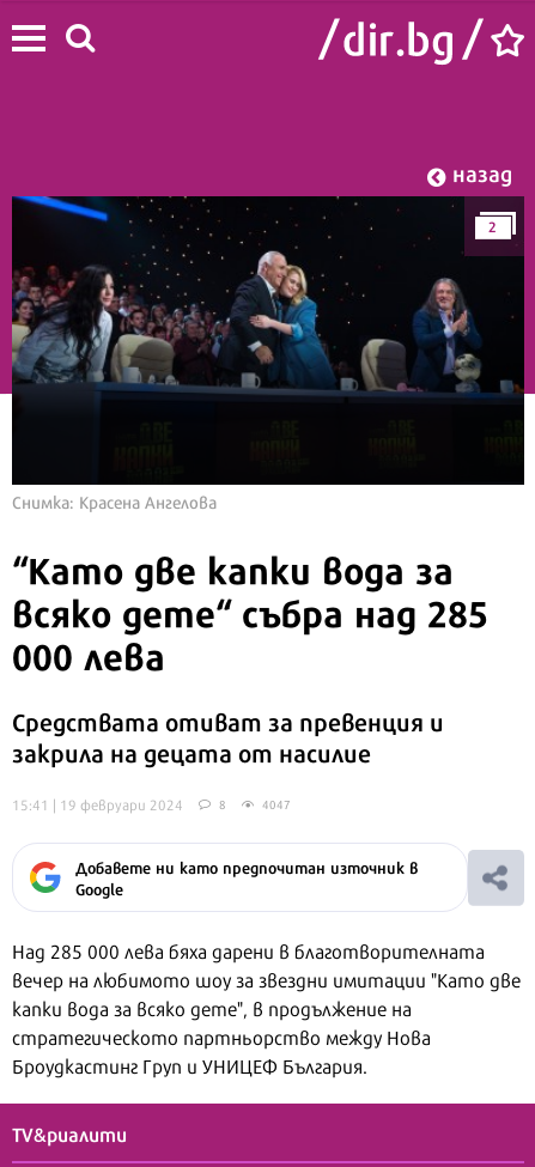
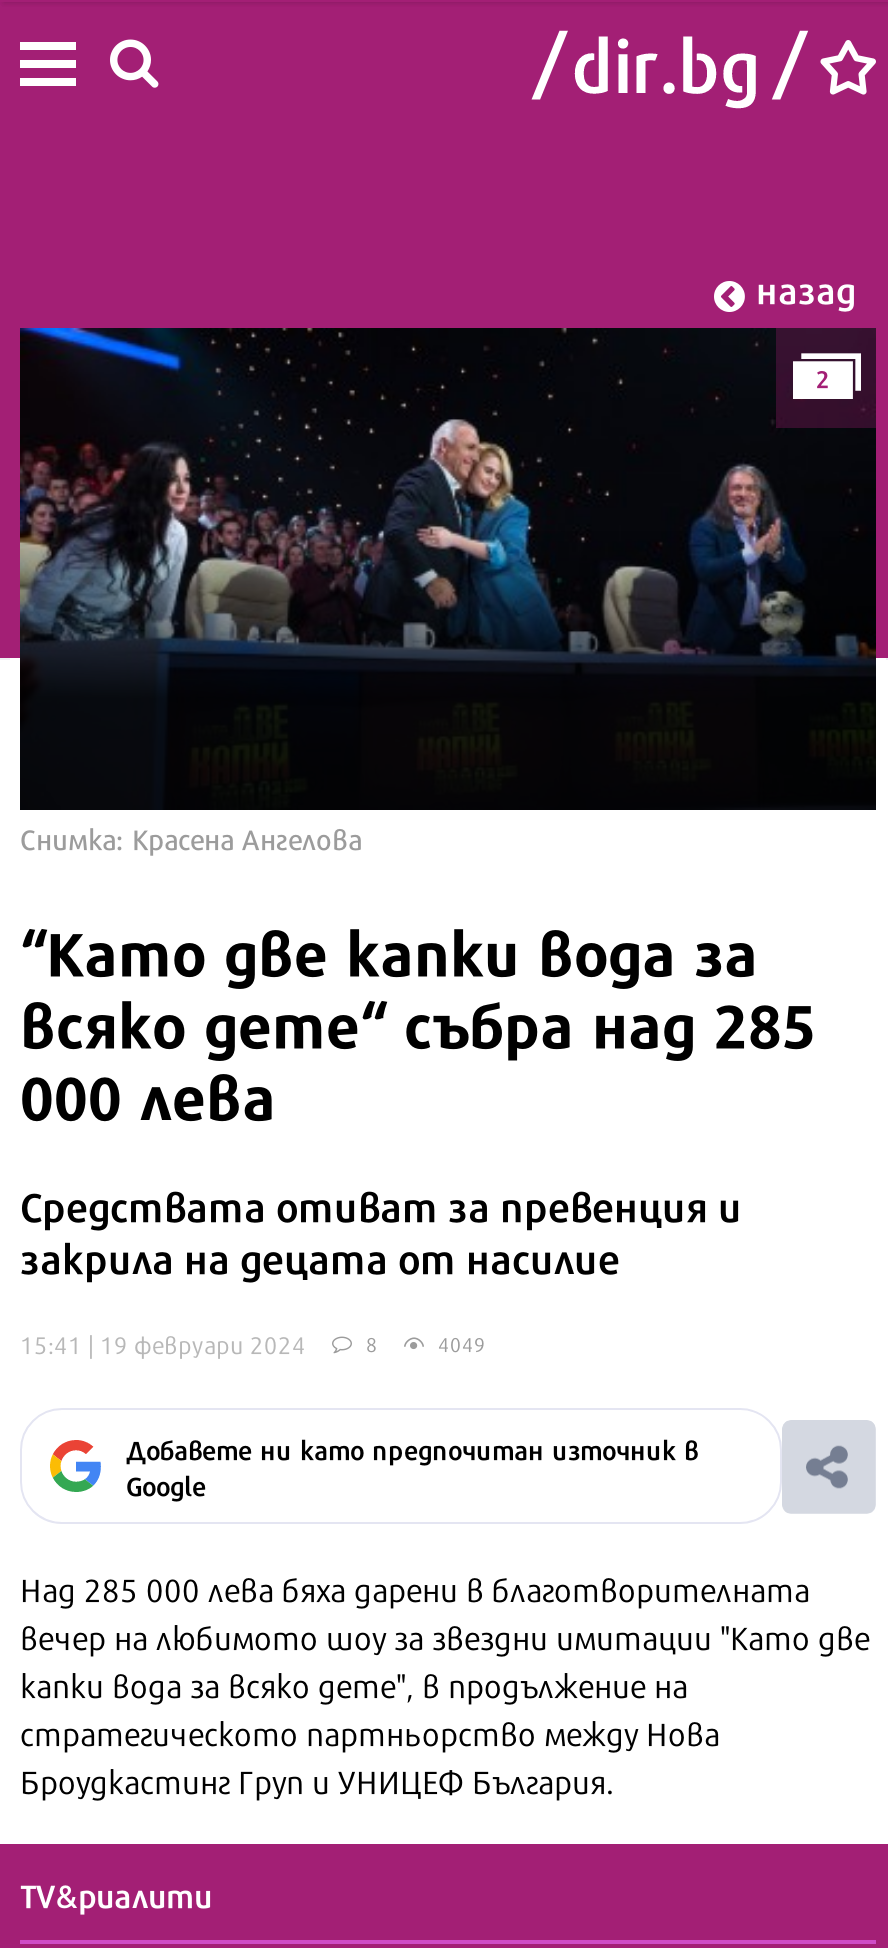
- 4047
+ 4049
